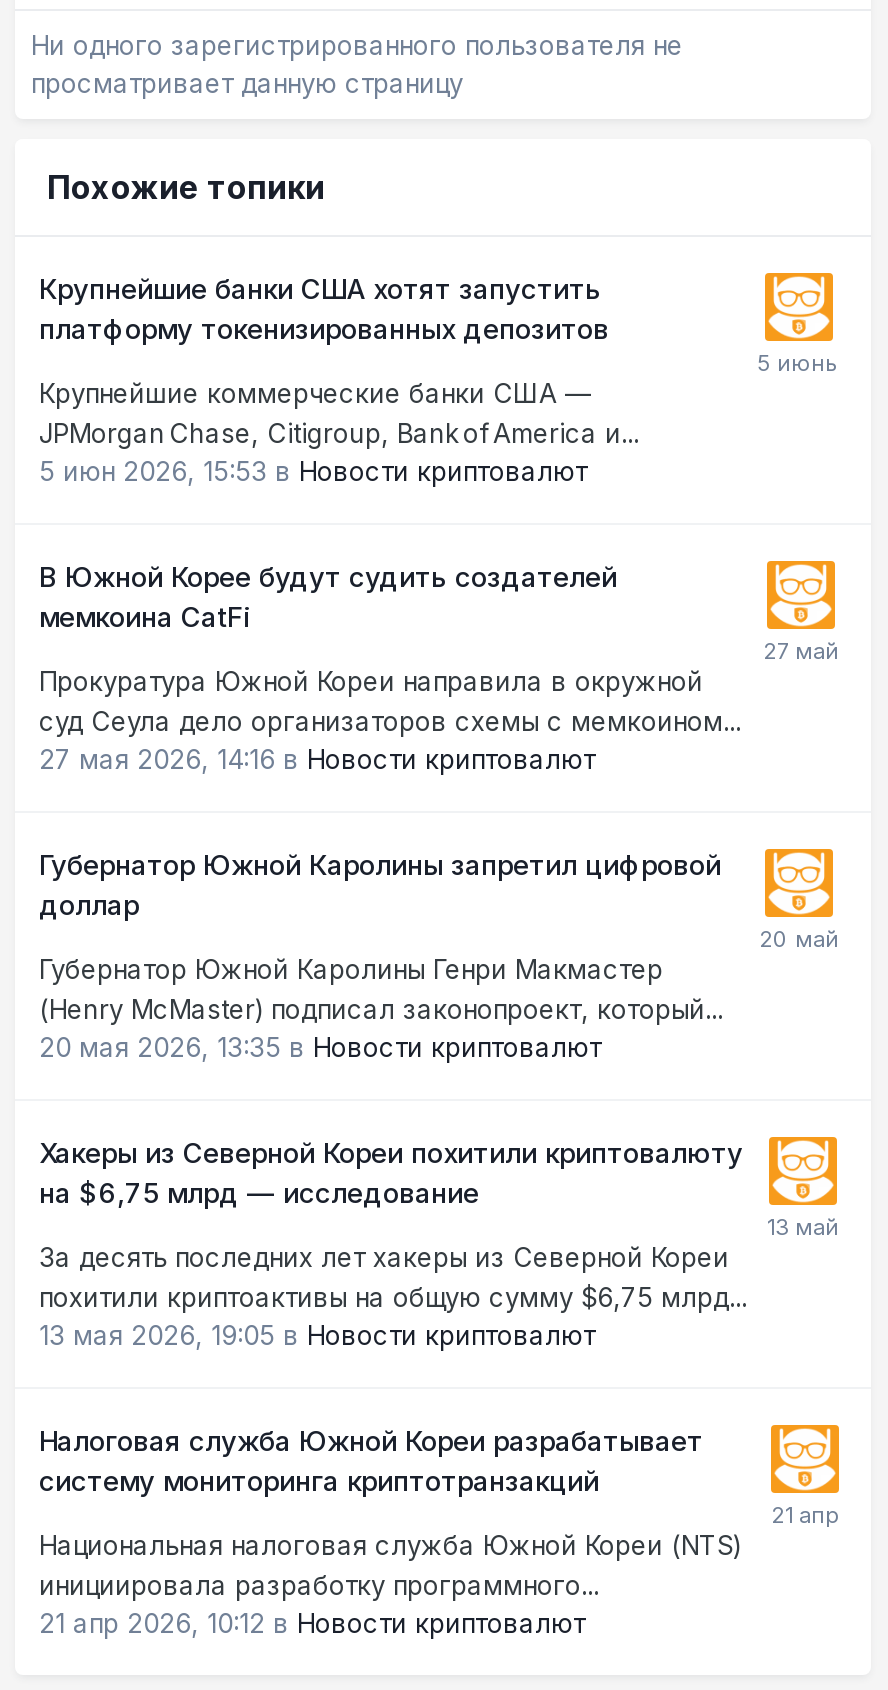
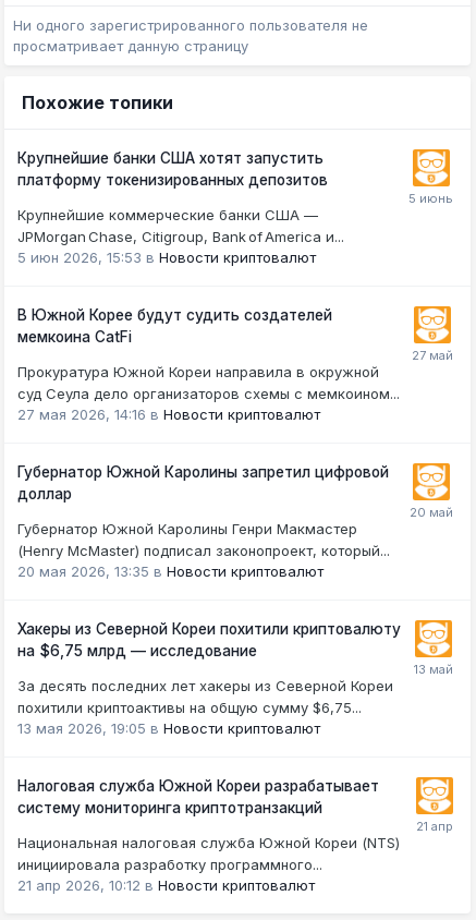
- похитили криптоактивы на общую сумму $6,75 млрд...
+ похитили криптоактивы на общую сумму $6,75...
